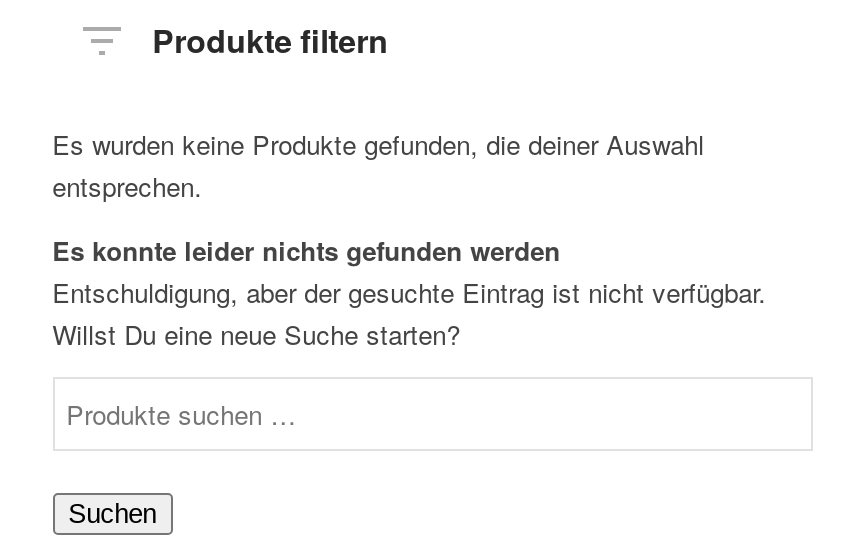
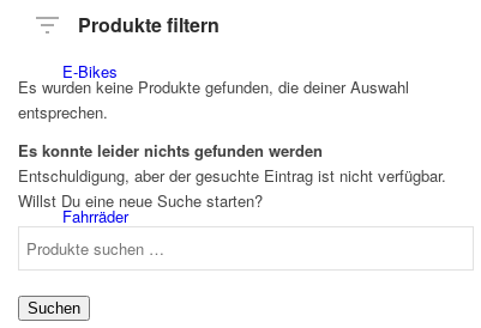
+ E-Bikes

+ Fahrräder
